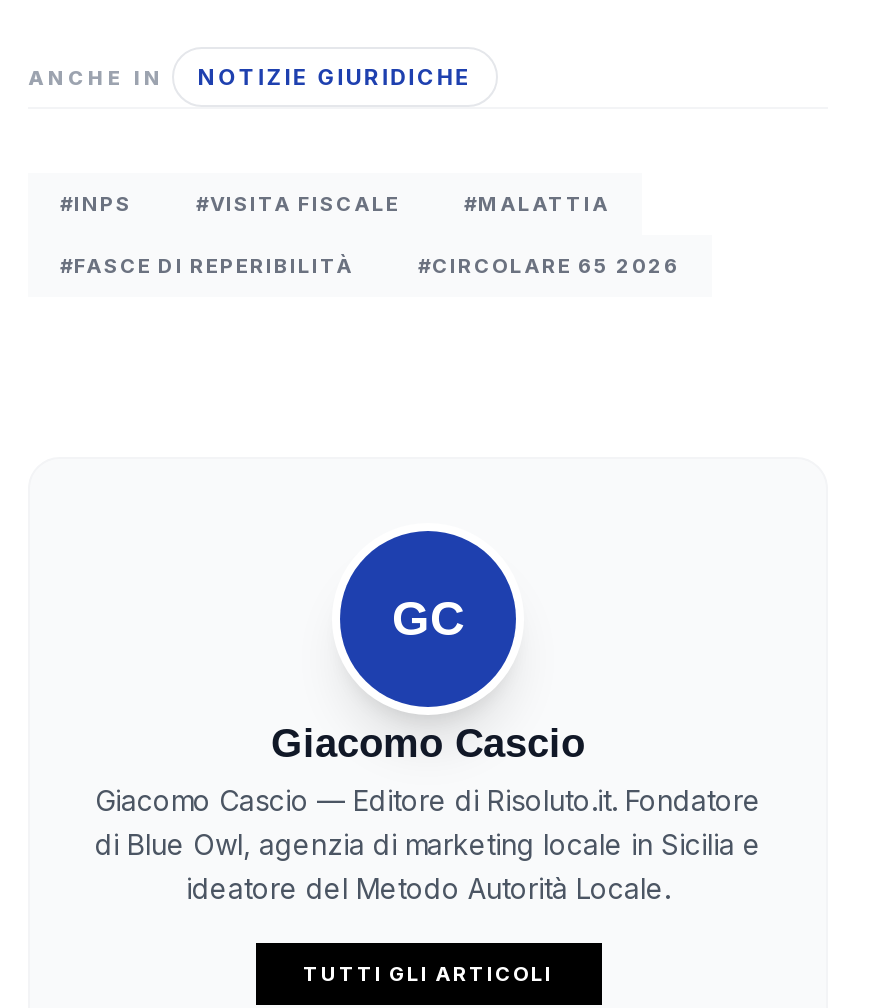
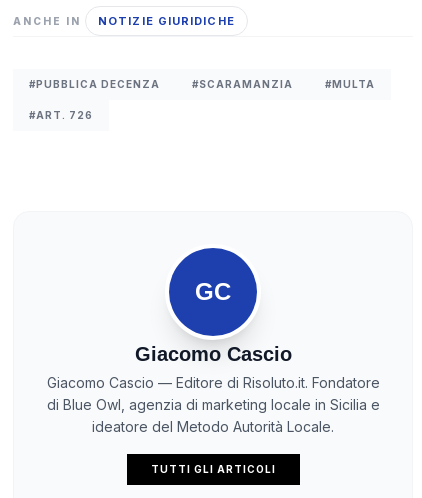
- #INPS
- #VISITA FISCALE
- #MALATTIA
+ #PUBBLICA DECENZA
+ #SCARAMANZIA
+ #MULTA

- #FASCE DI REPERIBILITÀ
- #CIRCOLARE 65 2026
+ #ART. 726
